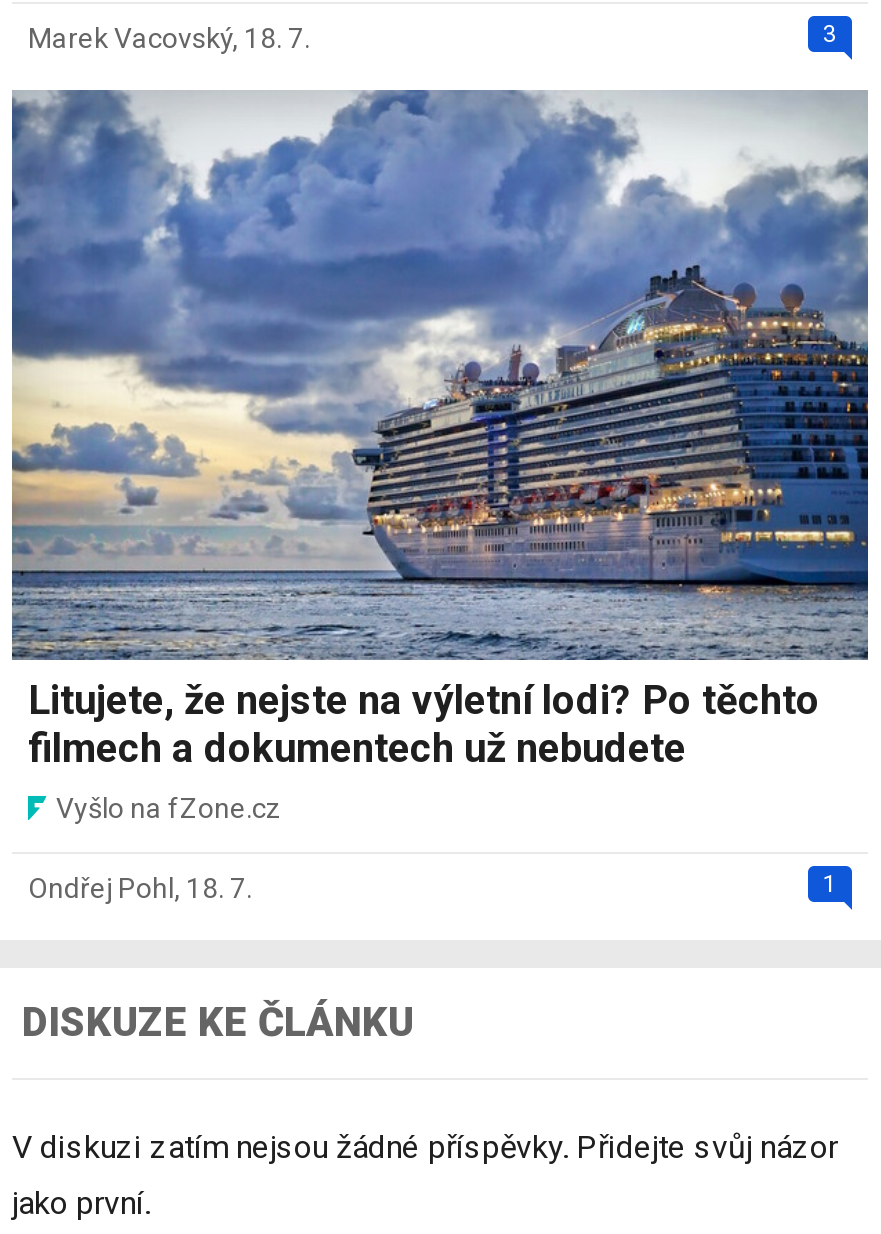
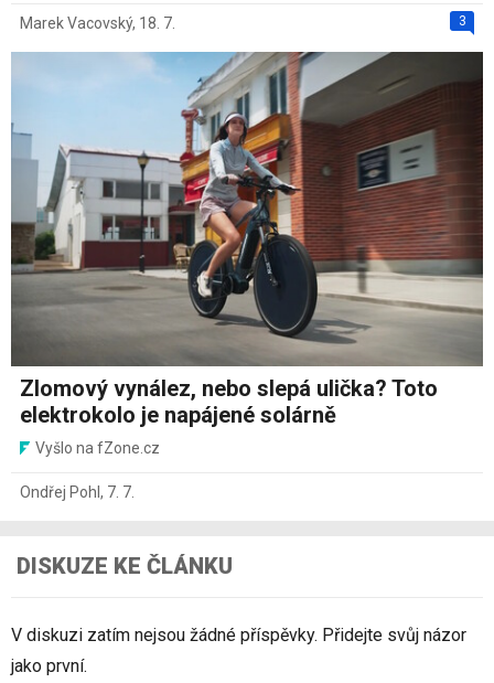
- [image]
- Litujete, že nejste na výletní lodi? Po těchto
- filmech a dokumentech už nebudete
+ [image]
+ Zlomový vynález, nebo slepá ulička? Toto
+ elektrokolo je napájené solárně

- 1
- Ondřej Pohl, 18. 7.
+ Ondřej Pohl, 7. 7.
